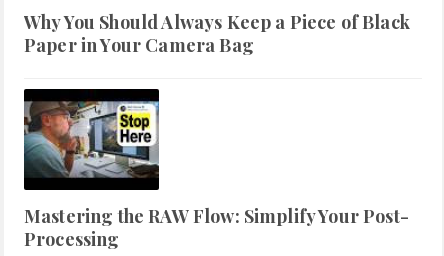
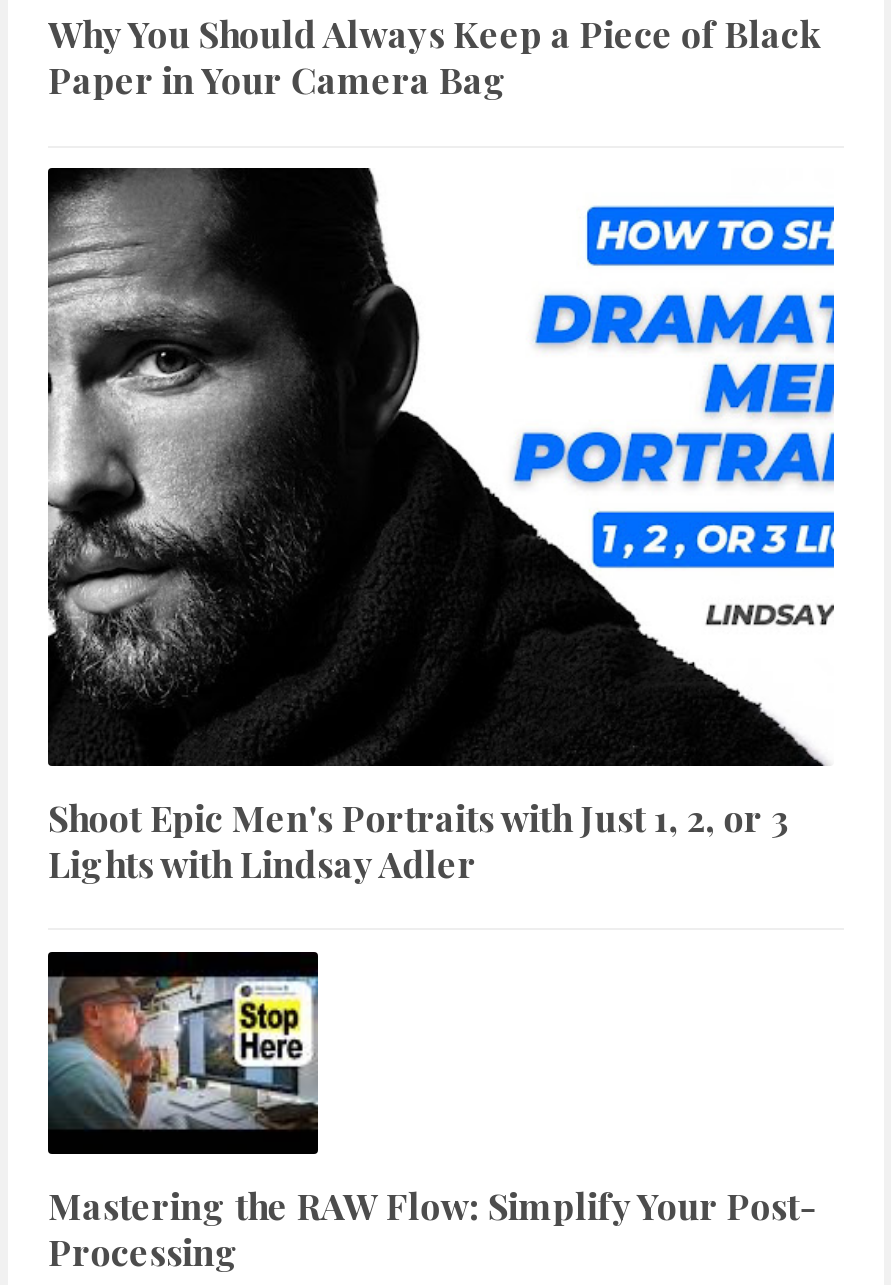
+ [image]
+ Shoot Epic Men's Portraits with Just 1, 2, or 3
+ Lights with Lindsay Adler
